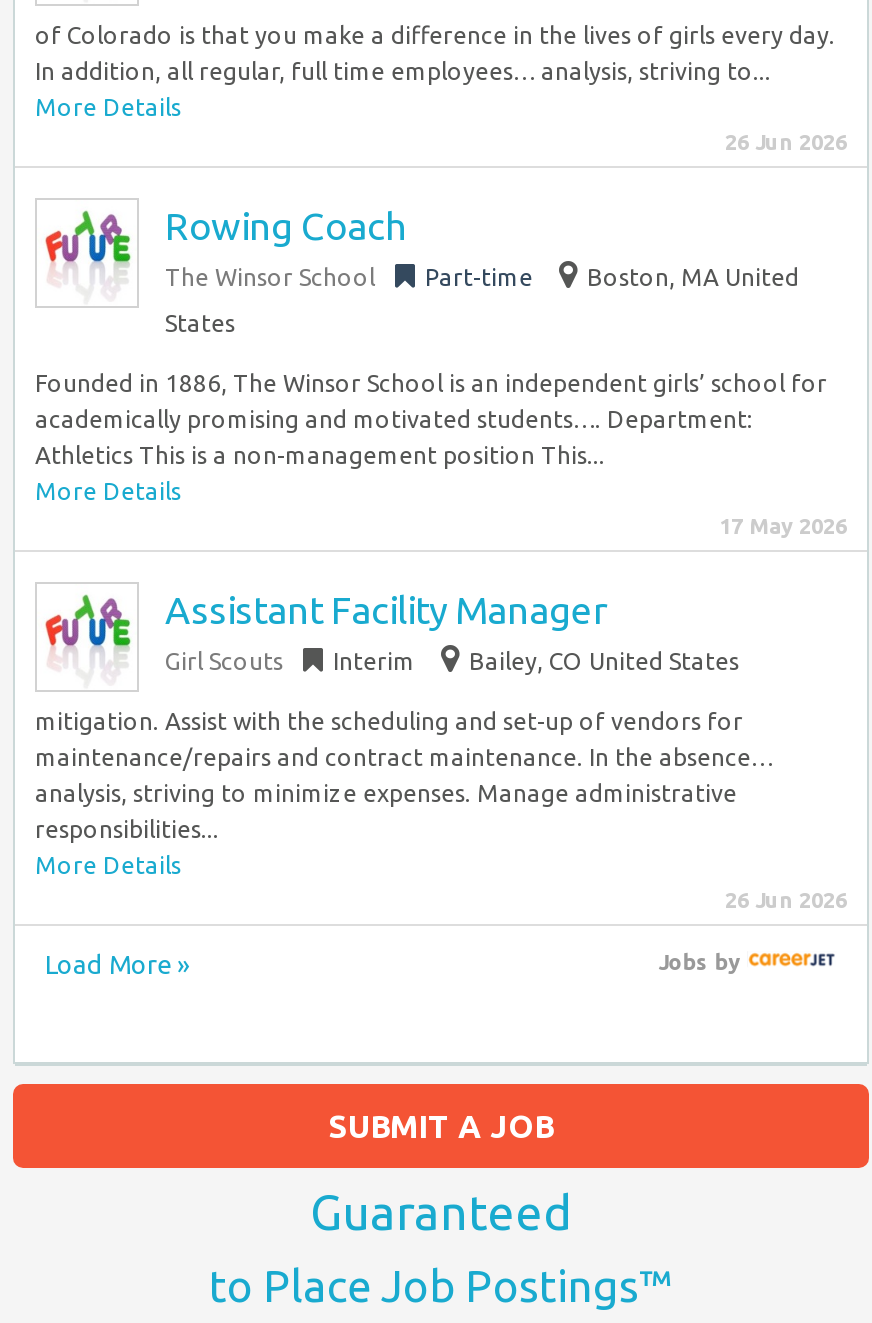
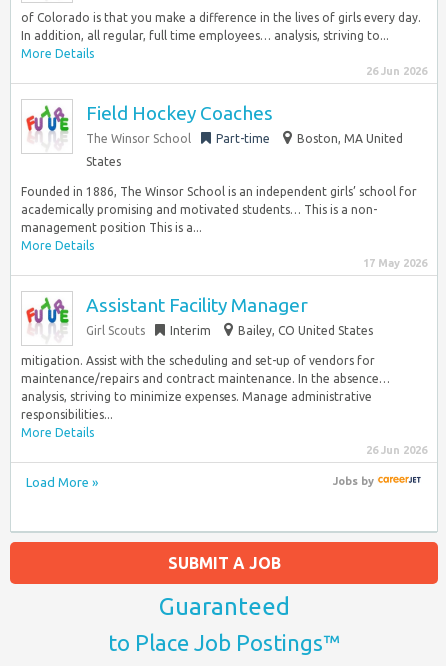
- Rowing Coach
+ Field Hockey Coaches

- academically promising and motivated students…. Department:
- Athletics This is a non-management position This...
+ academically promising and motivated students… This is a non-
+ management position This is a...
